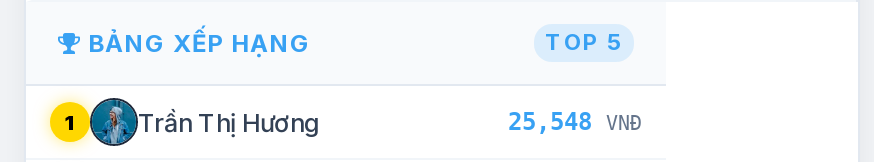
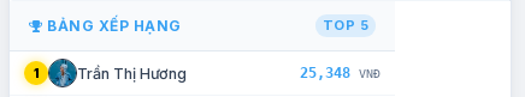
- 25,548 VNĐ
+ 25,348 VNĐ
